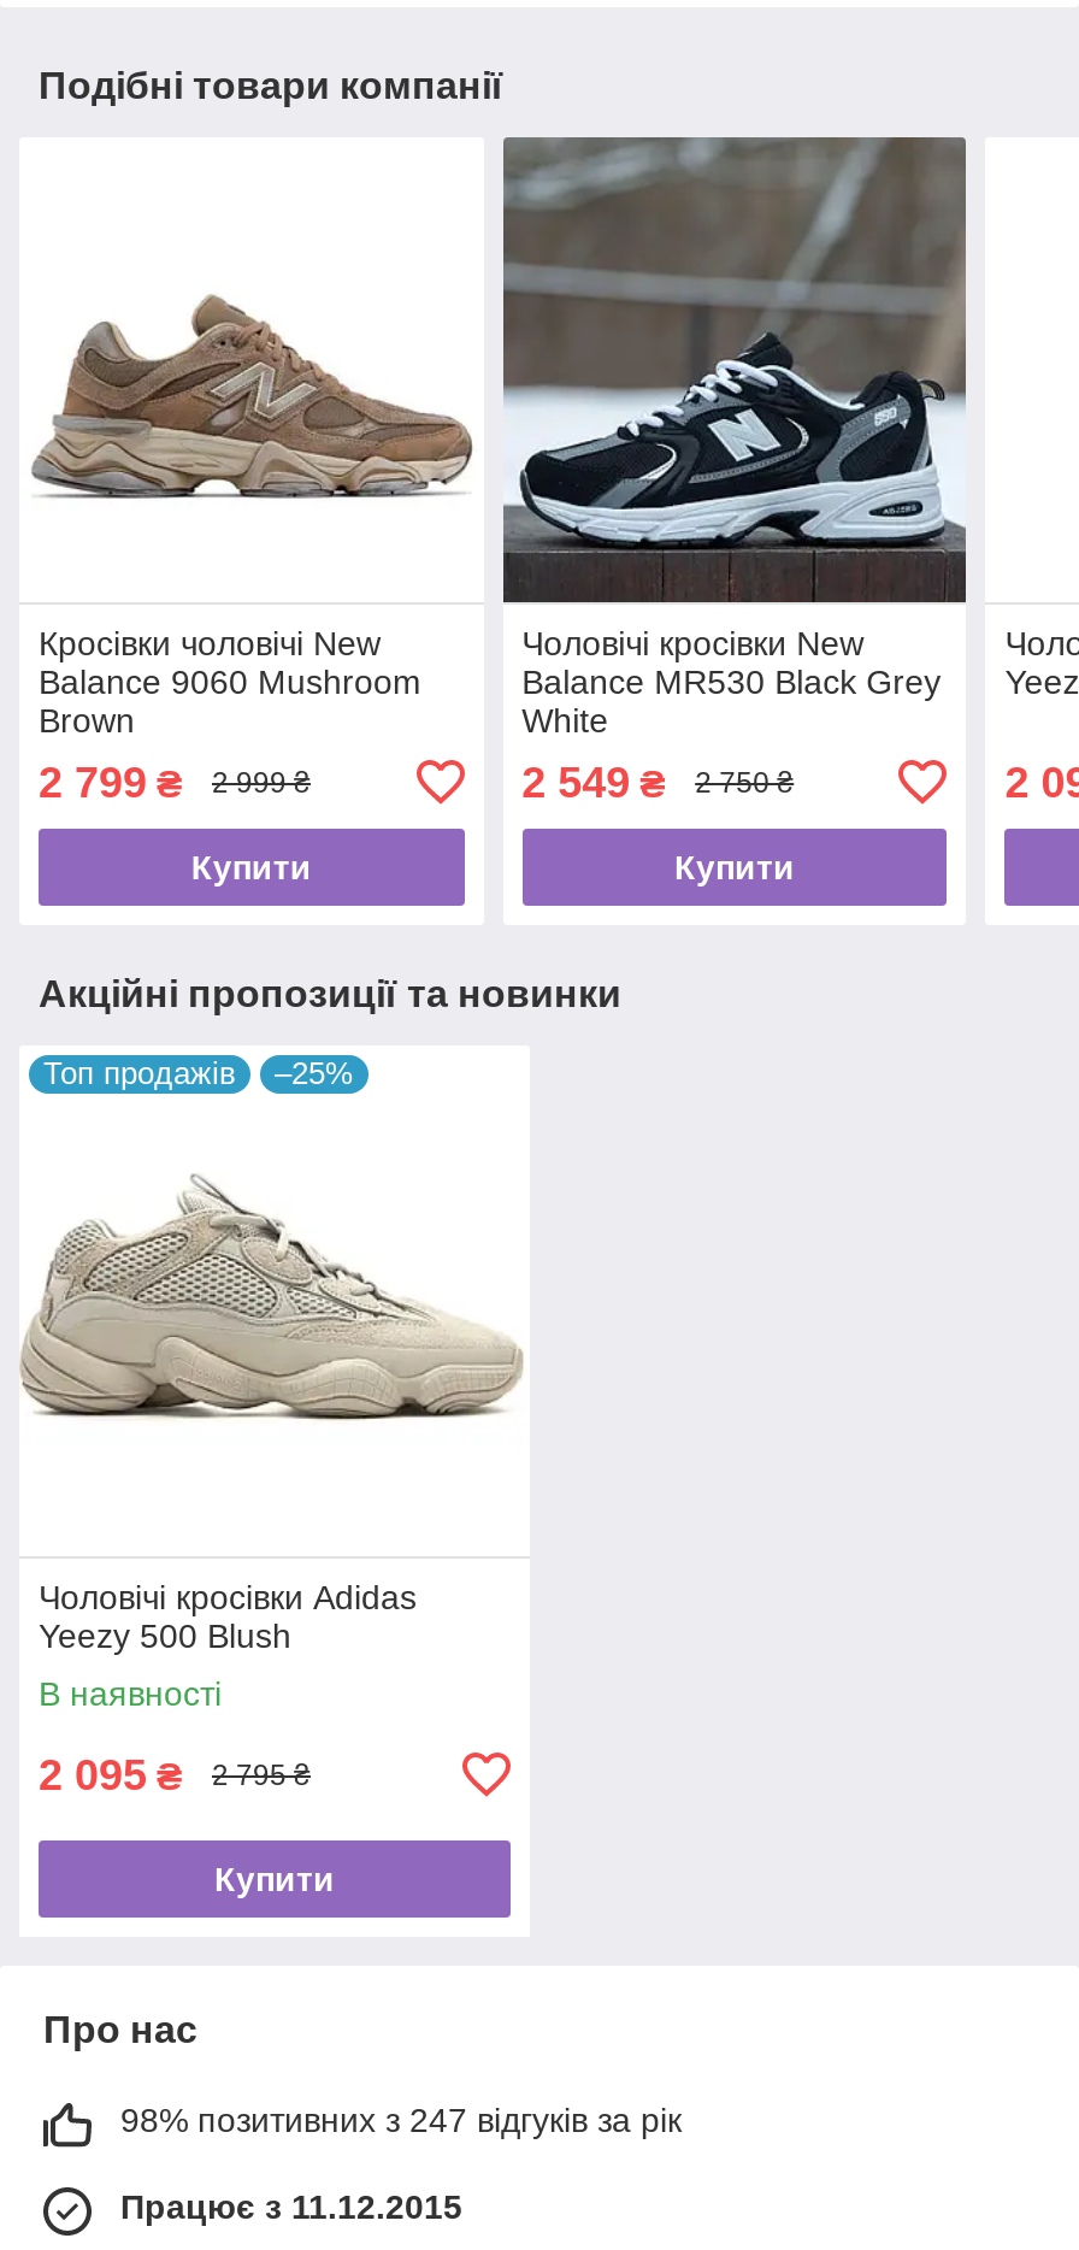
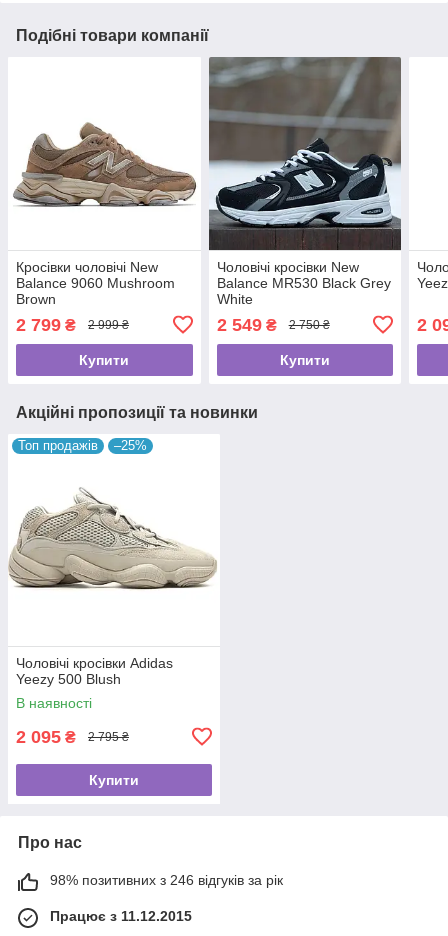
- 98% позитивних з 247 відгуків за рік
+ 98% позитивних з 246 відгуків за рік
